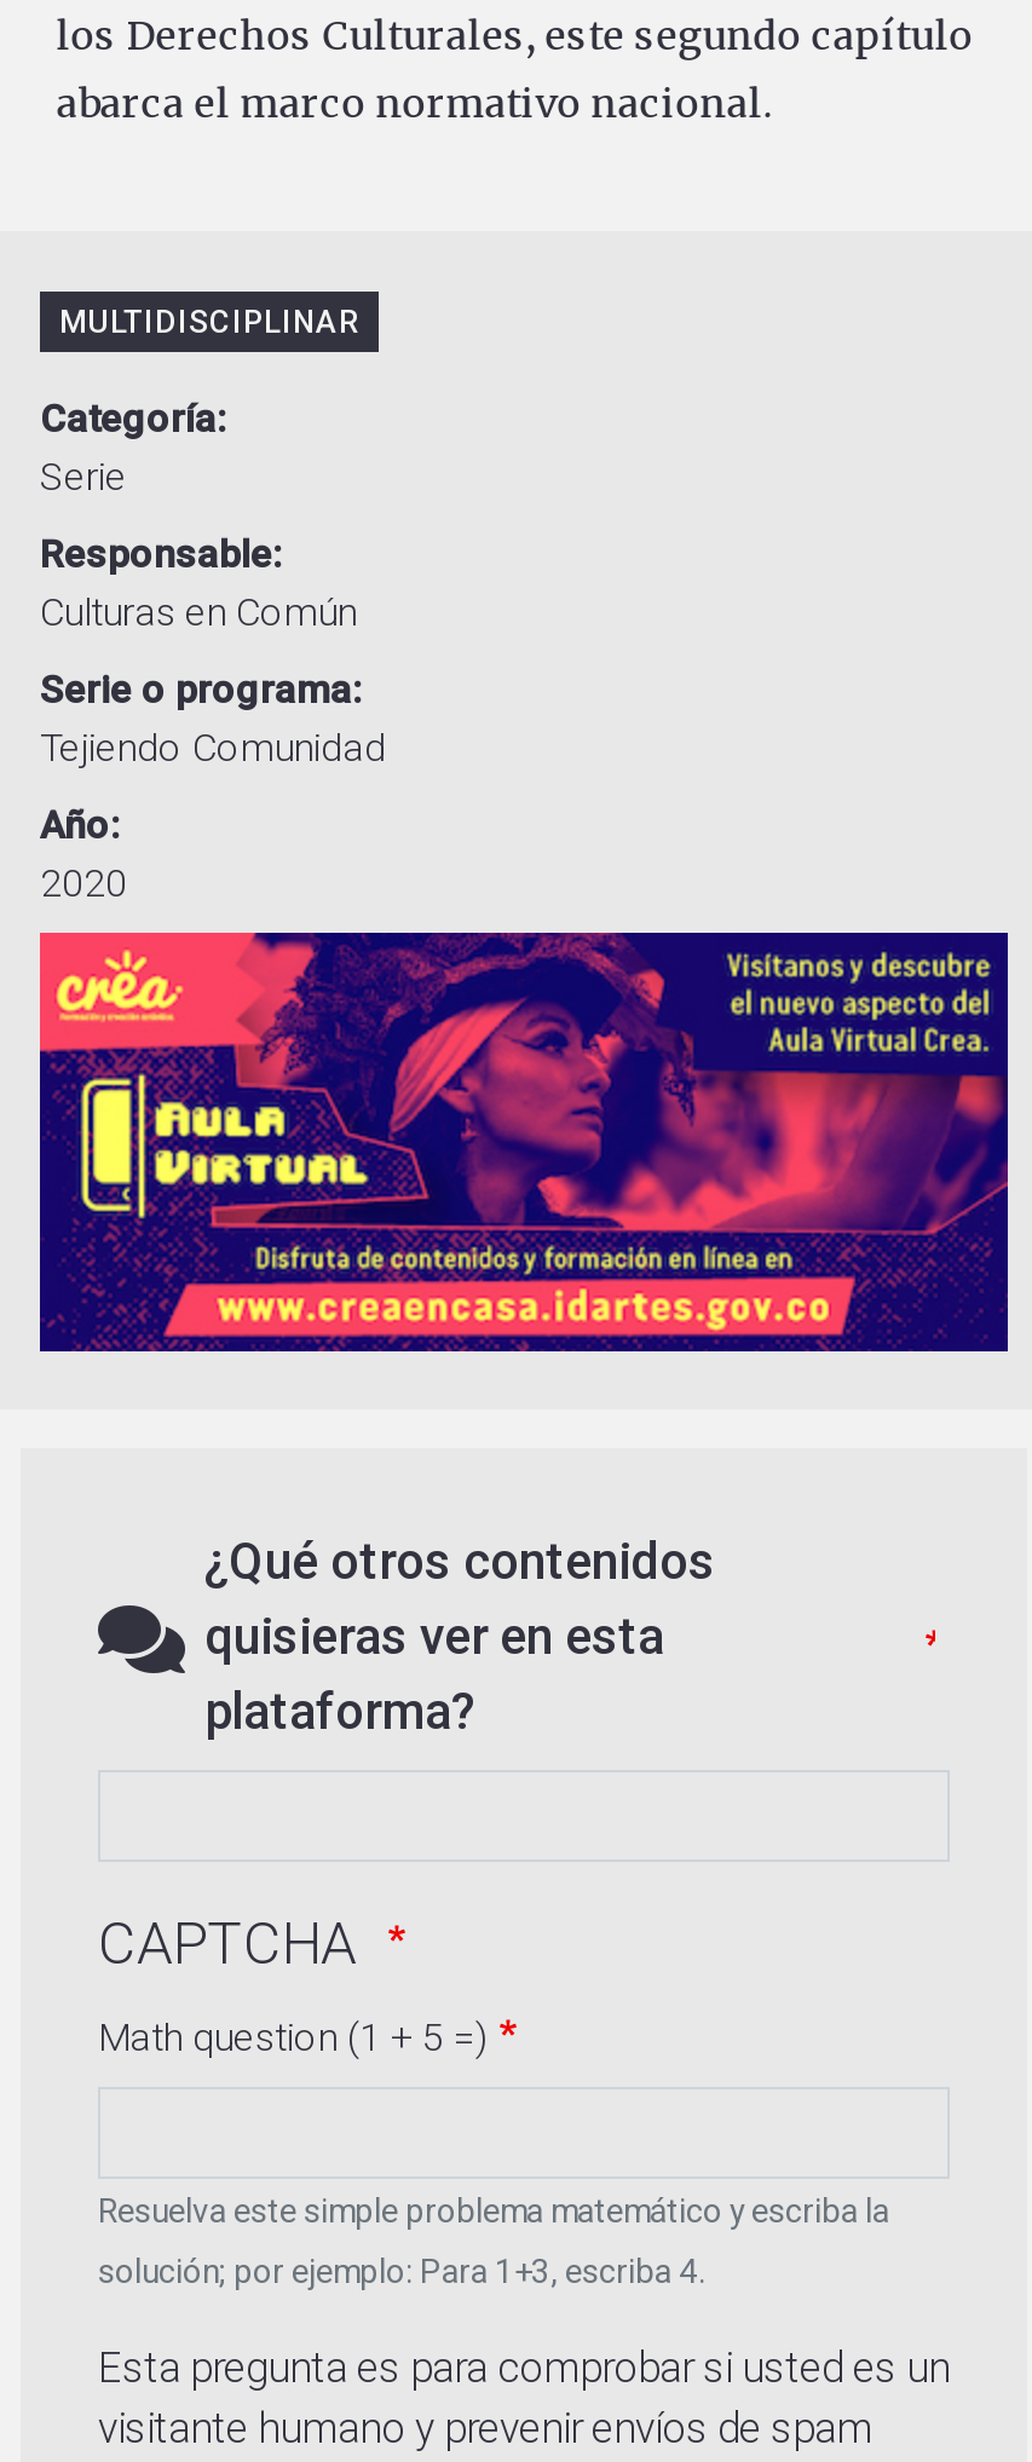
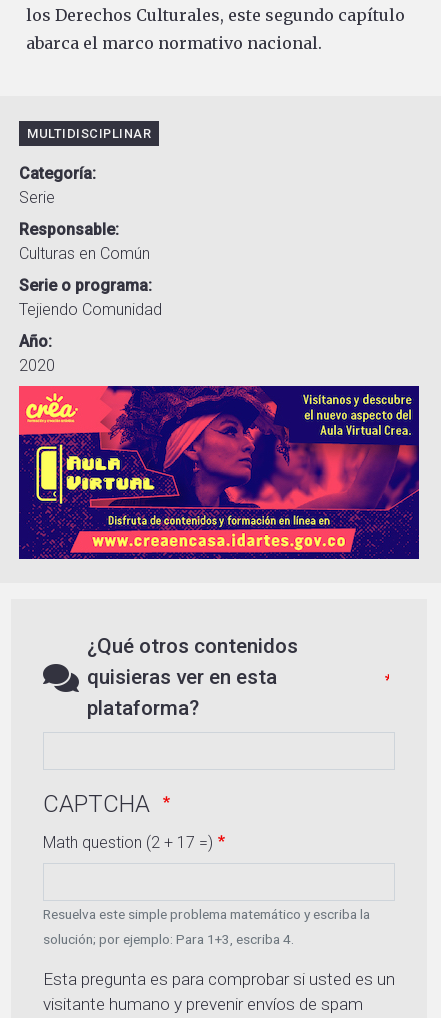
- Math question (1 + 5 =)
+ Math question (2 + 17 =)
